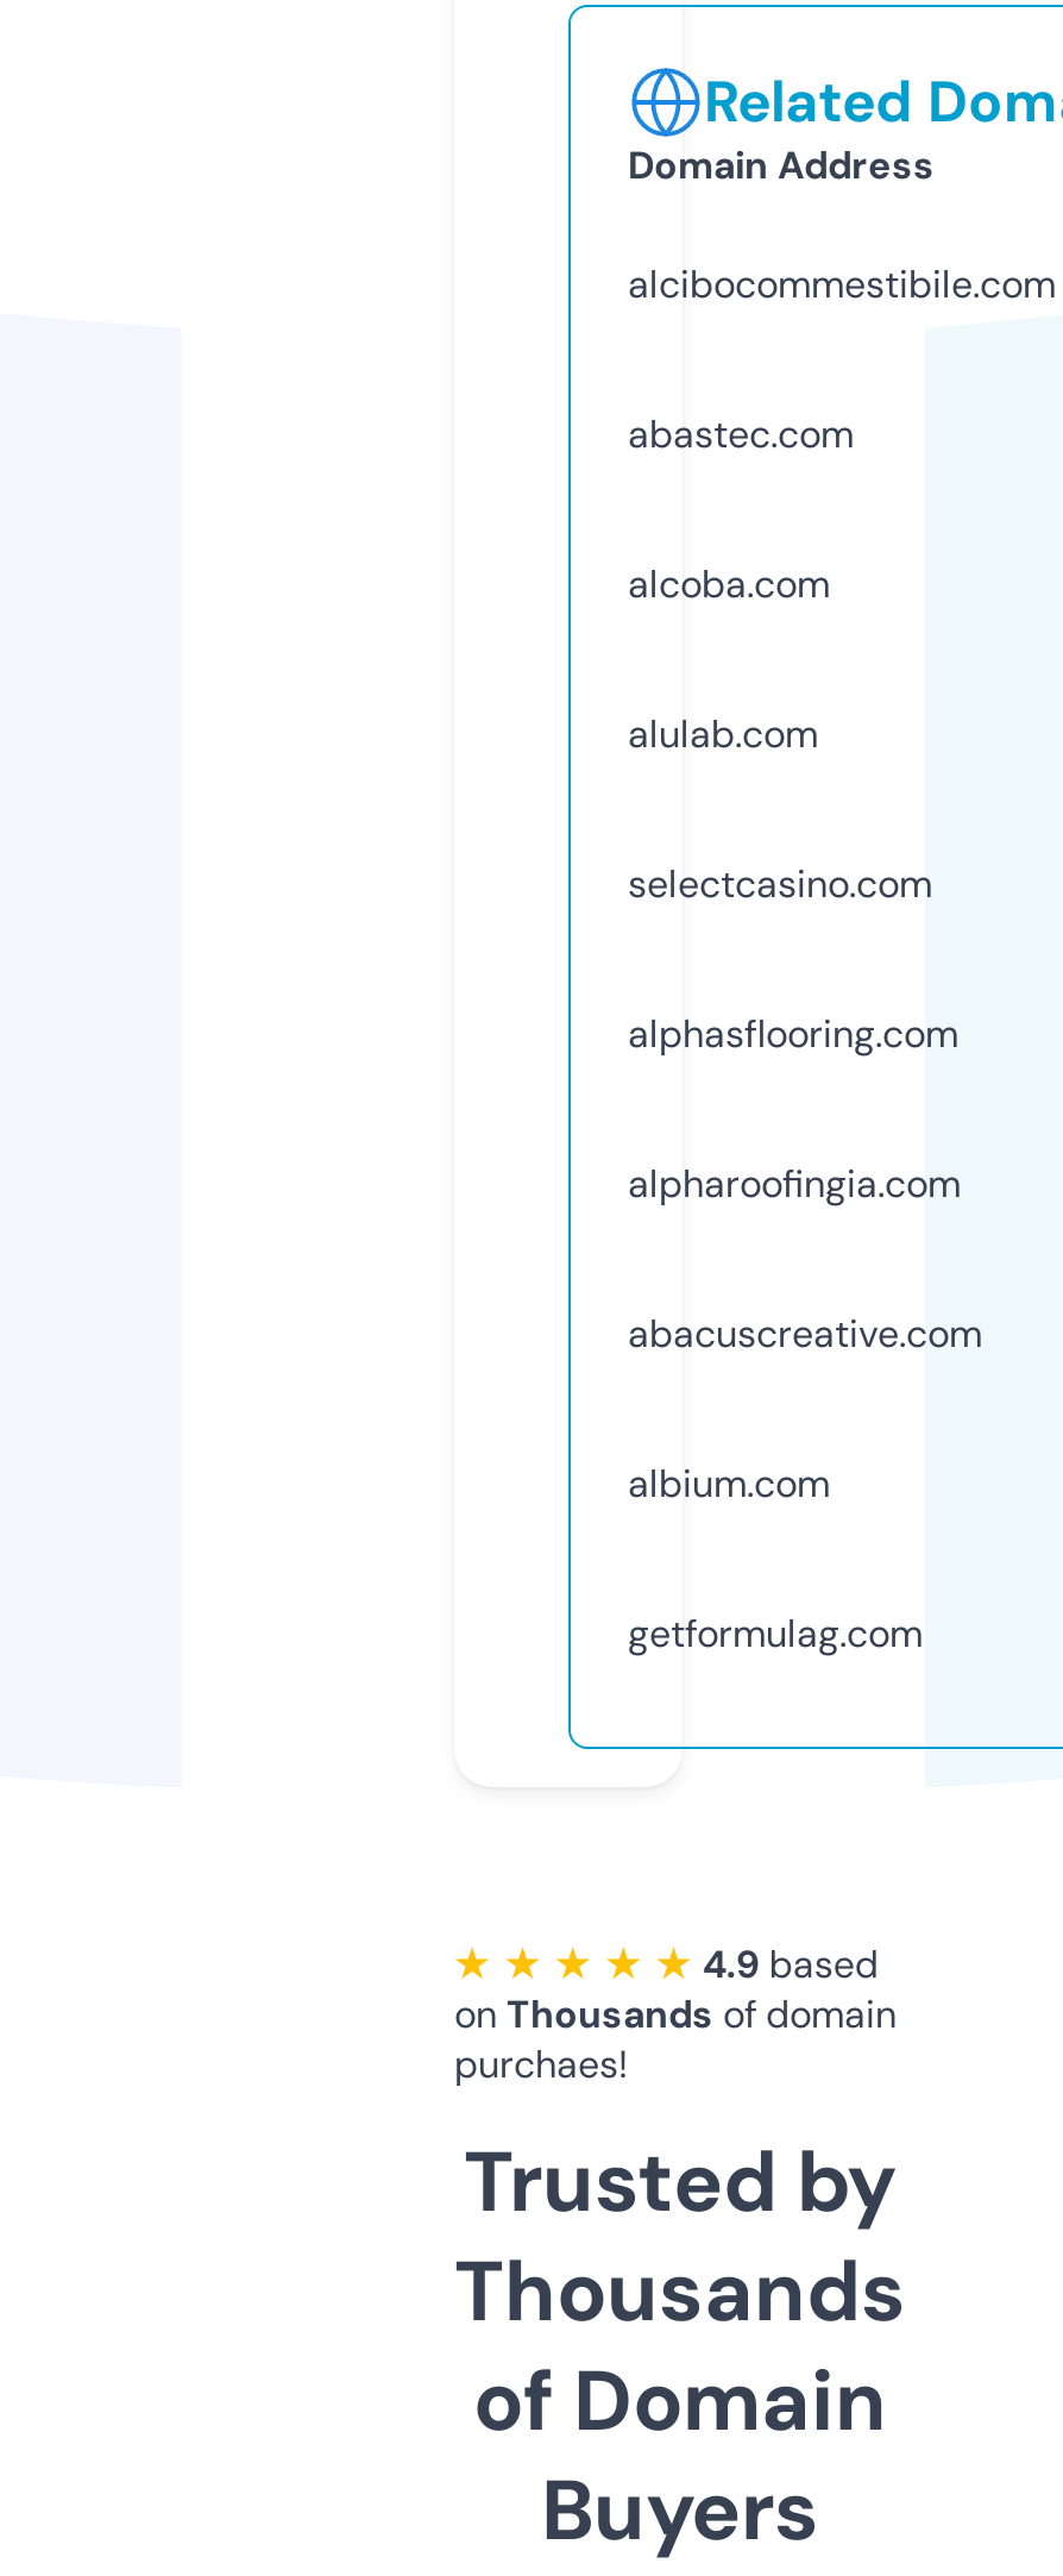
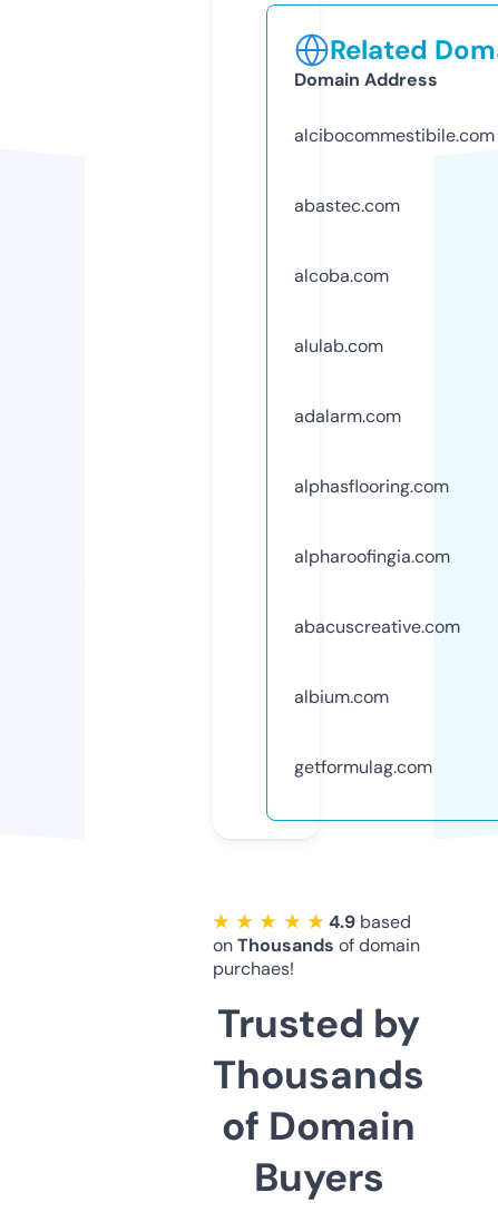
- selectcasino.com
+ adalarm.com
